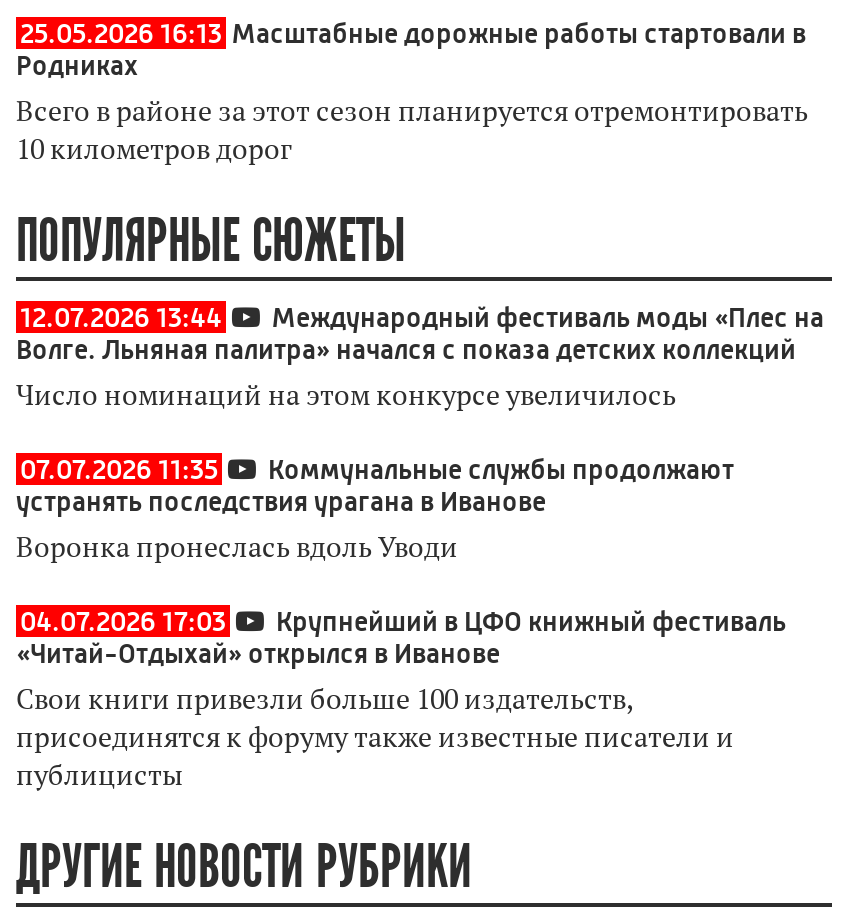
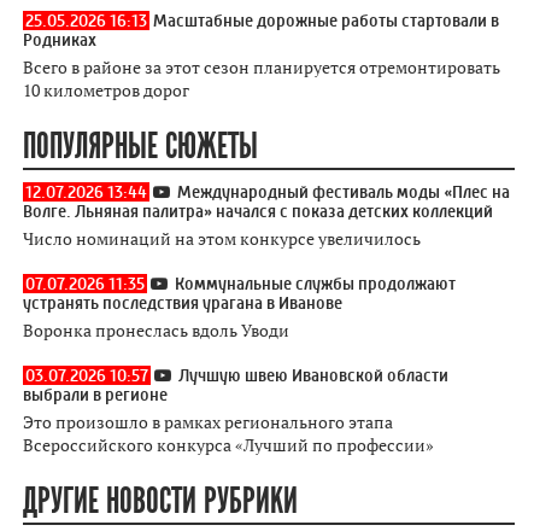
- 04.07.2026 17:03
- Крупнейший в ЦФО книжный фестиваль
- «Читай-Отдыхай» открылся в Иванове
- Свои книги привезли больше 100 издательств,
- присоединятся к форуму также известные писатели и
- публицисты
+ 03.07.2026 10:57
+ Лучшую швею Ивановской области
+ выбрали в регионе
+ Это произошло в рамках регионального этапа
+ Всероссийского конкурса «Лучший по профессии»
